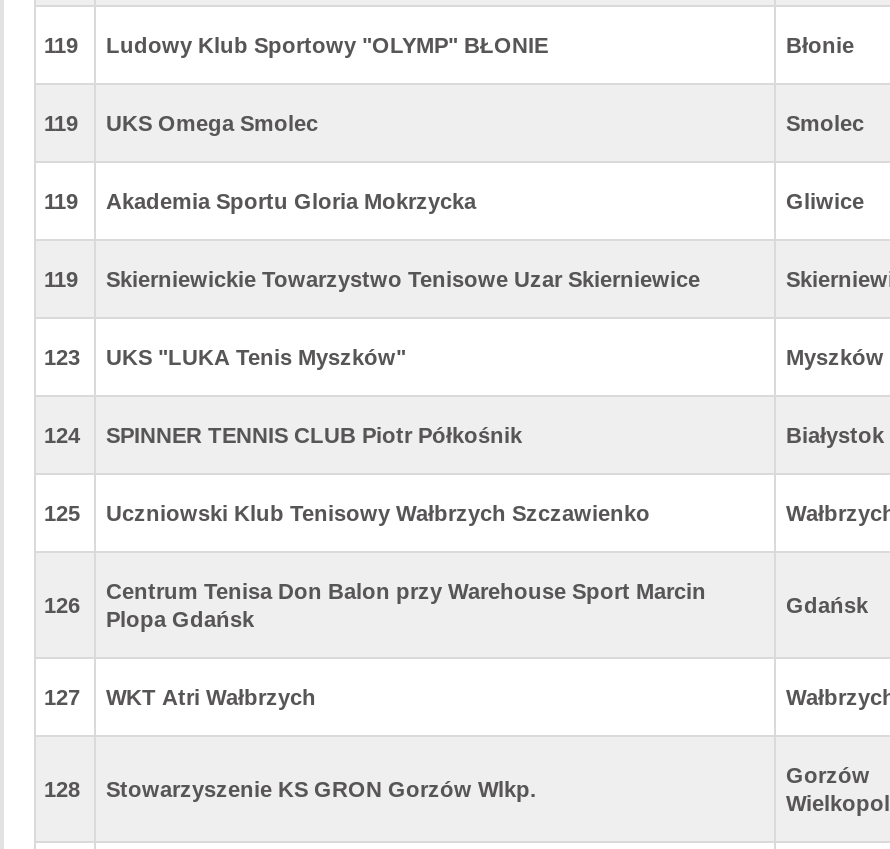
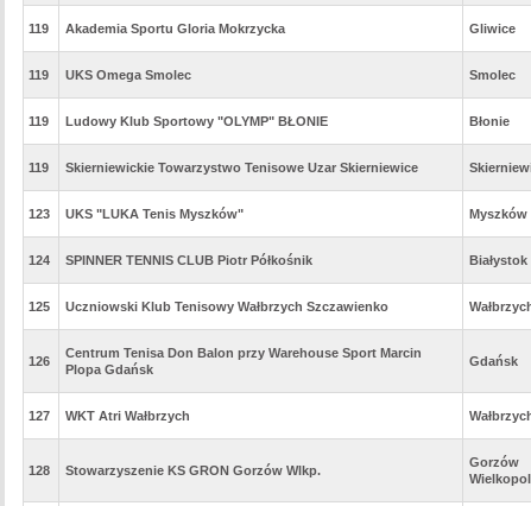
moved down: Ludowy Klub Sportowy "OLYMP" BŁONIE | Błonie

moved up: Akademia Sportu Gloria Mokrzycka | Gliwice
